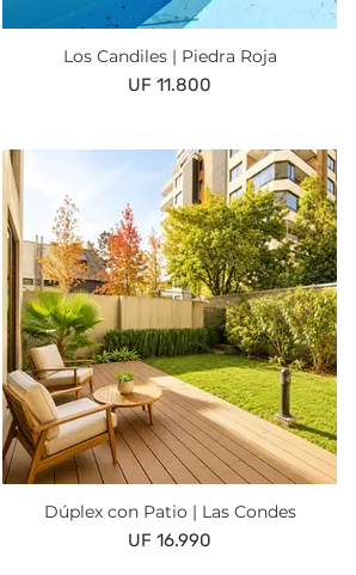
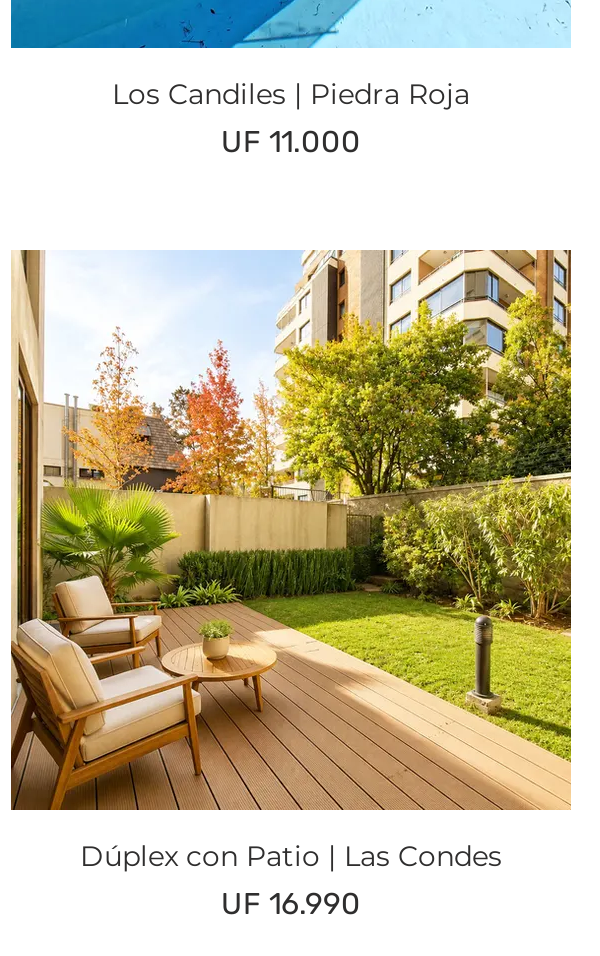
- UF 11.800
+ UF 11.000
